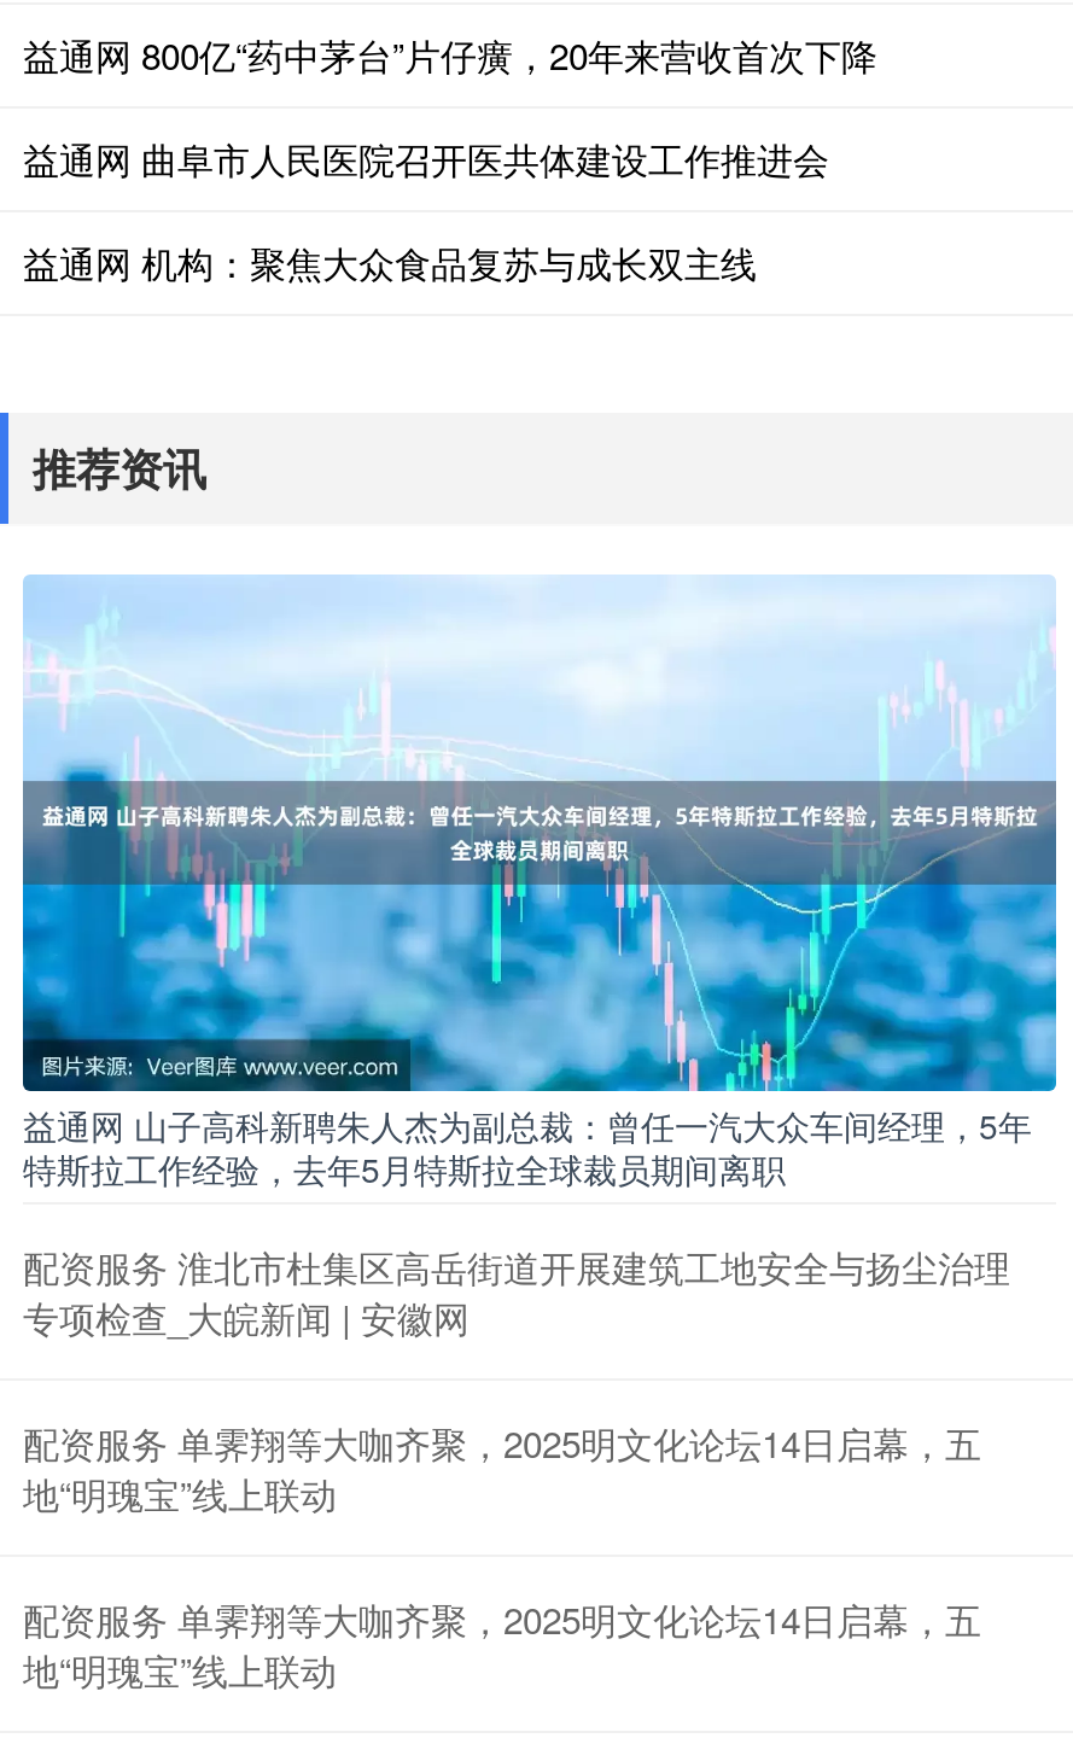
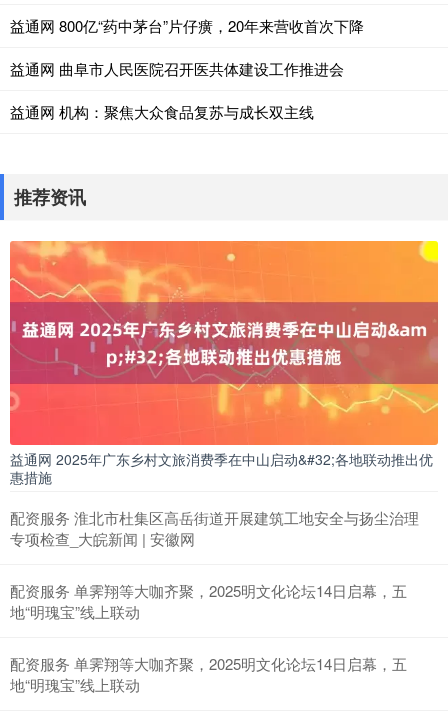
- [image]
- 益通网 山子高科新聘朱人杰为副总裁：曾任一汽大众车间经理，5年
- 特斯拉工作经验，去年5月特斯拉全球裁员期间离职
+ [image]
+ 益通网 2025年广东乡村文旅消费季在中山启动&#32;各地联动推出优
+ 惠措施
